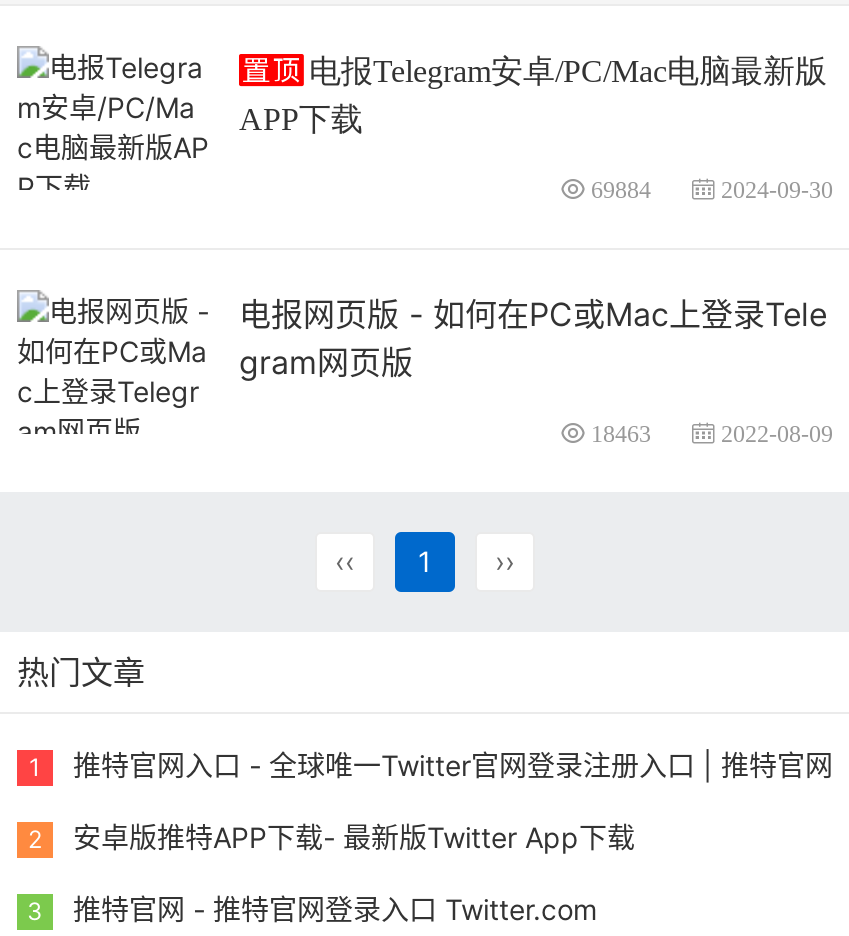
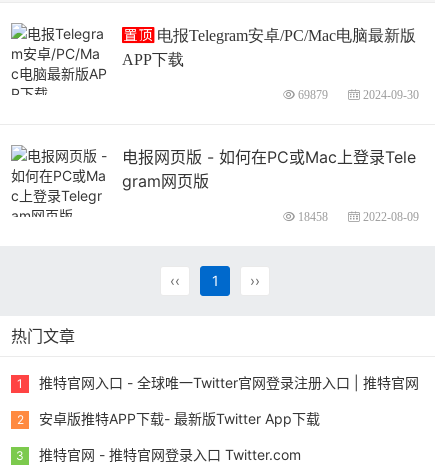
- 69884
+ 69879

- 18463
+ 18458
